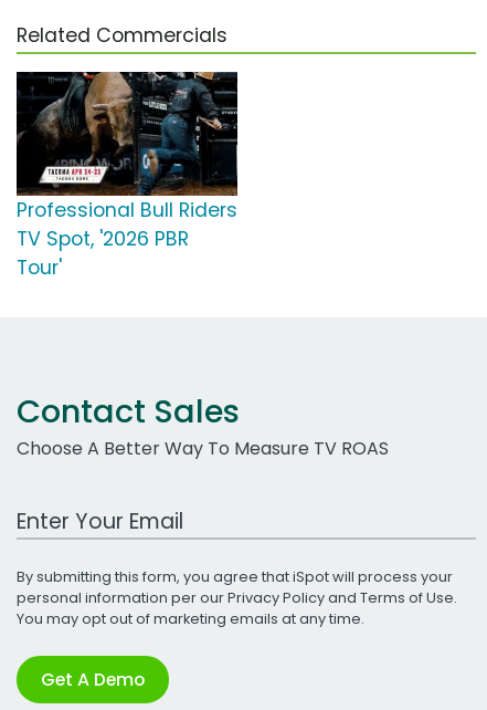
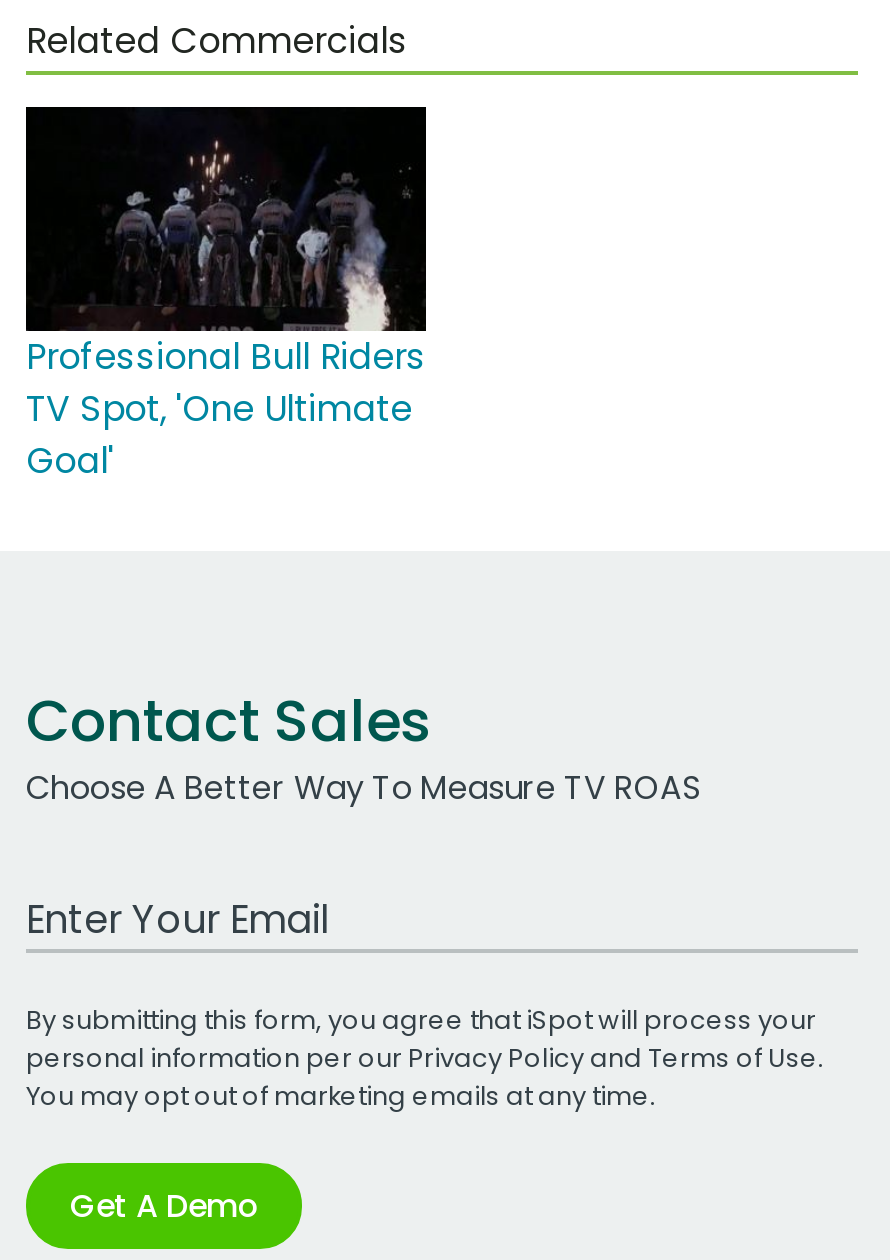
- [image]
- TV Spot, '2026 PBR
- Tour'
+ [image]
+ TV Spot, 'One Ultimate
+ Goal'
